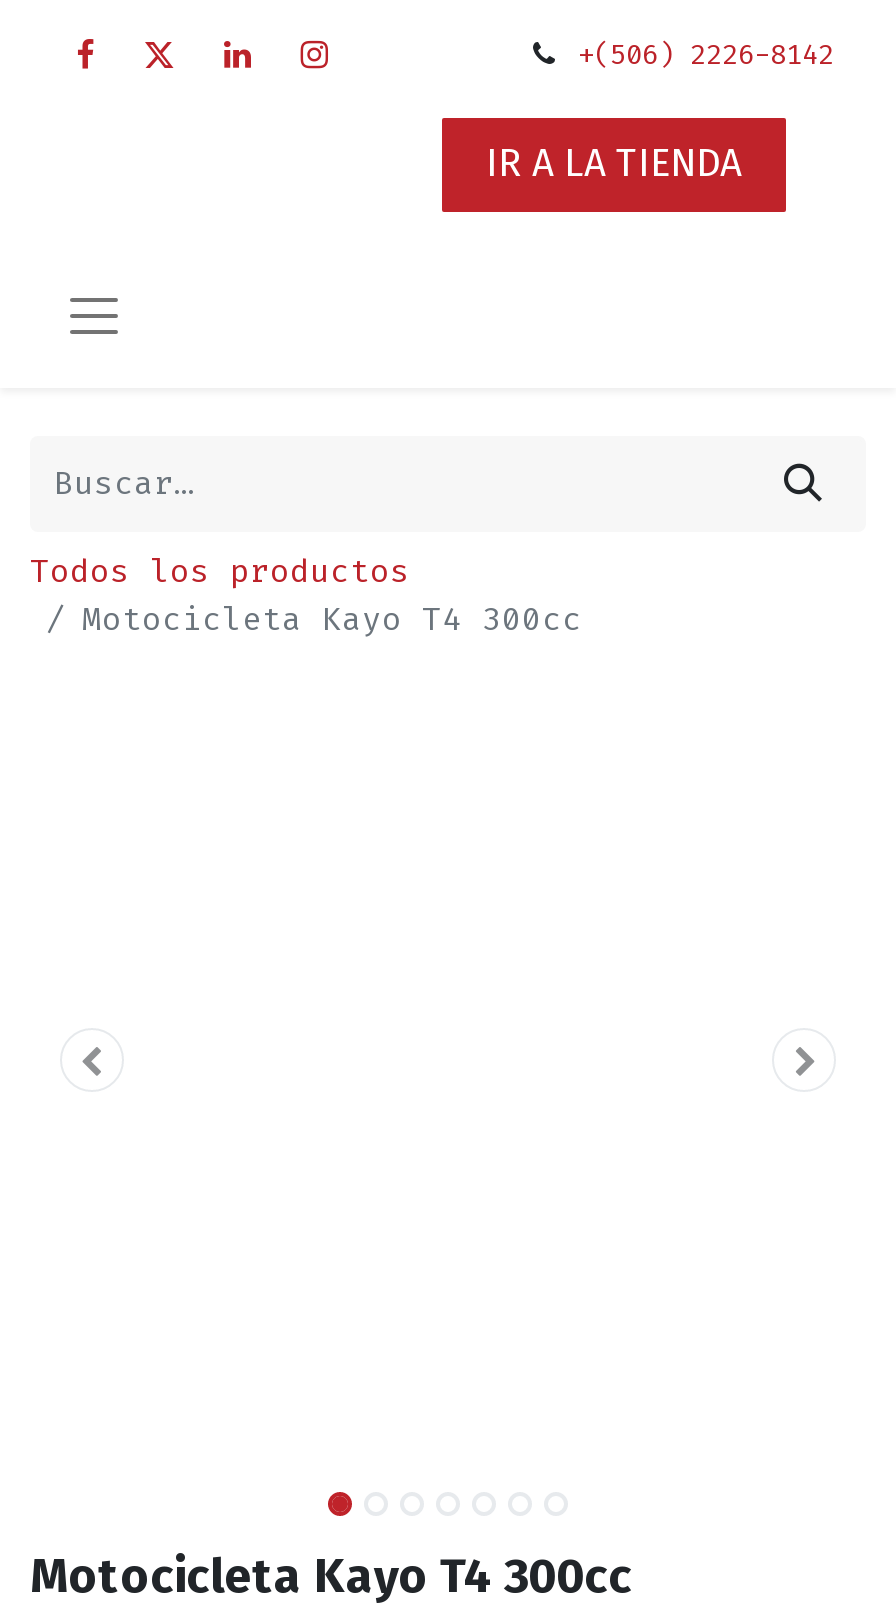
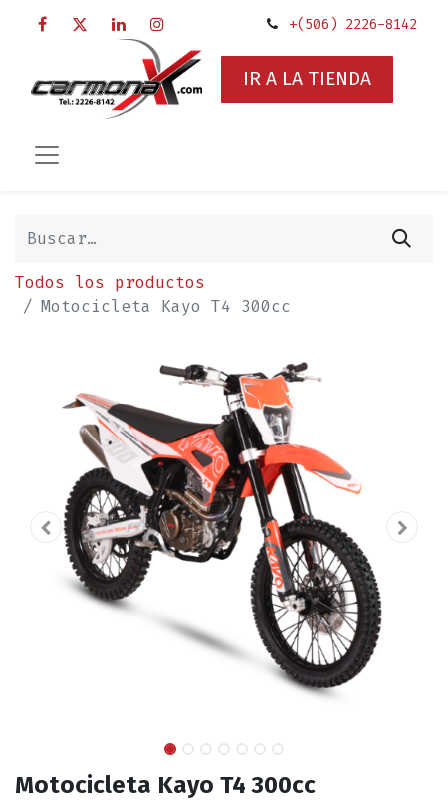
+ [image]

+ [image]
